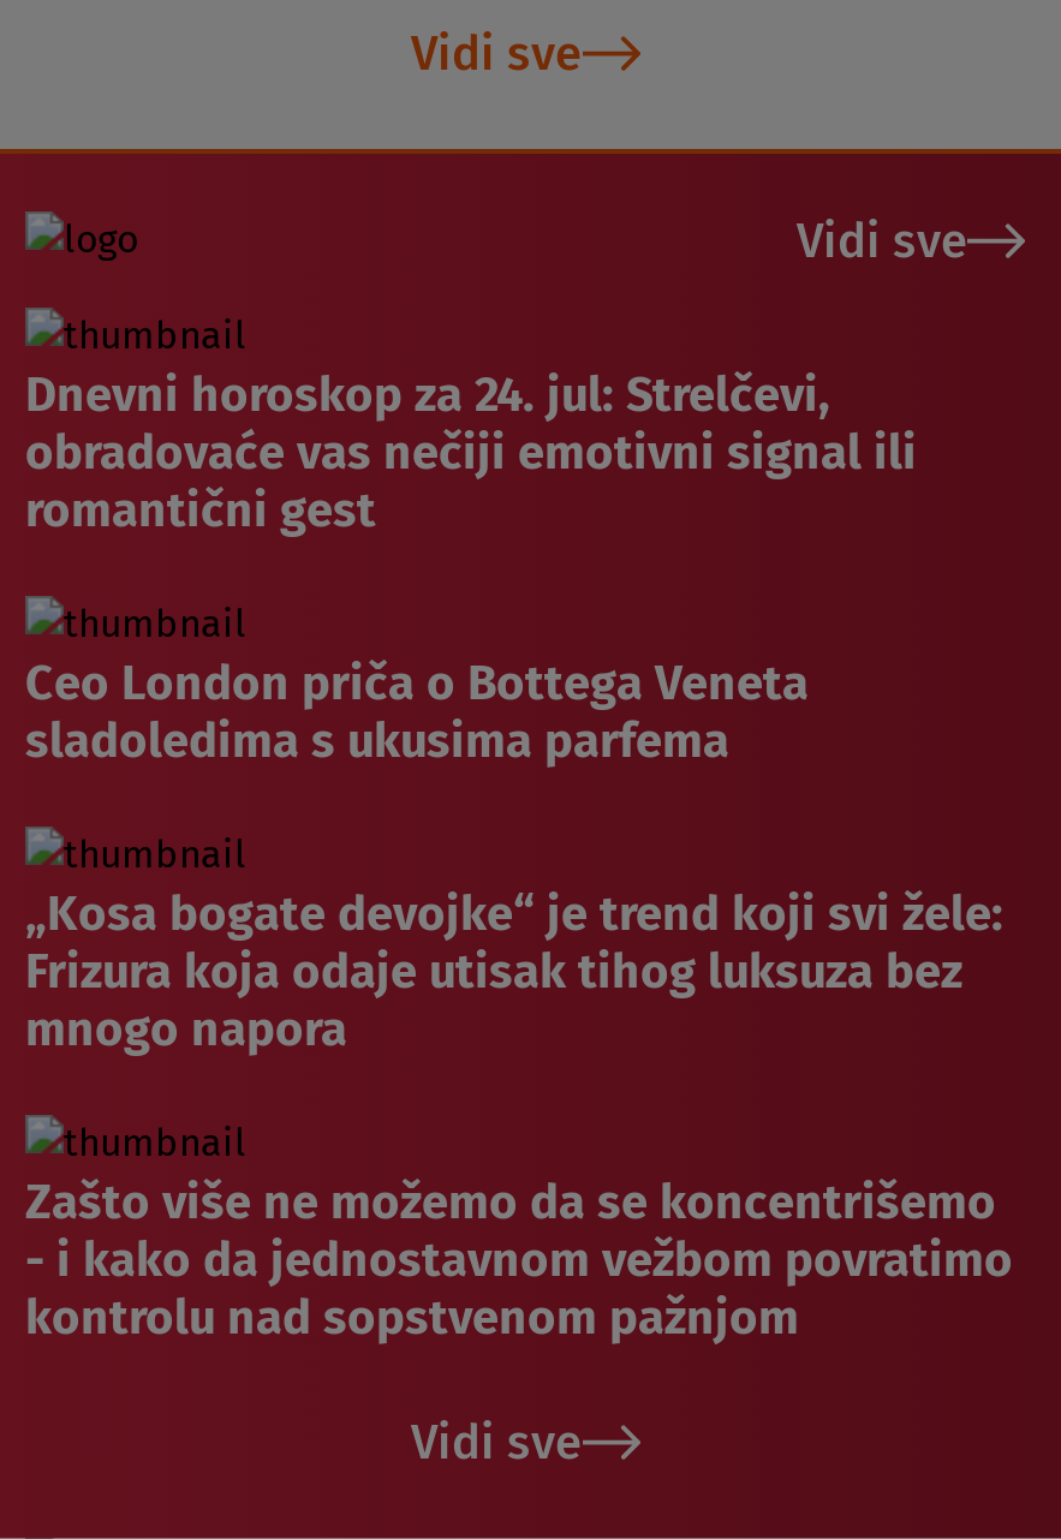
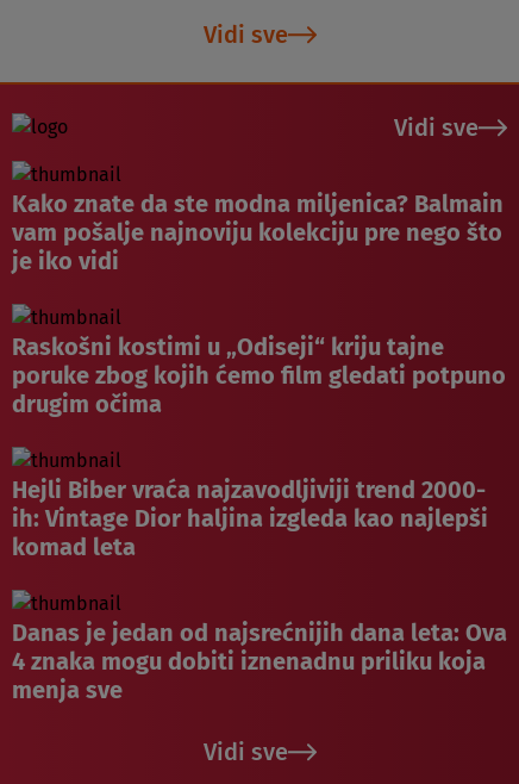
- Dnevni horoskop za 24. jul: Strelčevi,
- obradovaće vas nečiji emotivni signal ili
- romantični gest
+ Kako znate da ste modna miljenica? Balmain
+ vam pošalje najnoviju kolekciju pre nego što
+ je iko vidi

- Ceo London priča o Bottega Veneta
- sladoledima s ukusima parfema
+ Raskošni kostimi u „Odiseji“ kriju tajne
+ poruke zbog kojih ćemo film gledati potpuno
+ drugim očima

- „Kosa bogate devojke“ je trend koji svi žele:
- Frizura koja odaje utisak tihog luksuza bez
- mnogo napora
+ Hejli Biber vraća najzavodljiviji trend 2000-
+ ih: Vintage Dior haljina izgleda kao najlepši
+ komad leta

- Zašto više ne možemo da se koncentrišemo
- - i kako da jednostavnom vežbom povratimo
- kontrolu nad sopstvenom pažnjom
+ Danas je jedan od najsrećnijih dana leta: Ova
+ 4 znaka mogu dobiti iznenadnu priliku koja
+ menja sve
